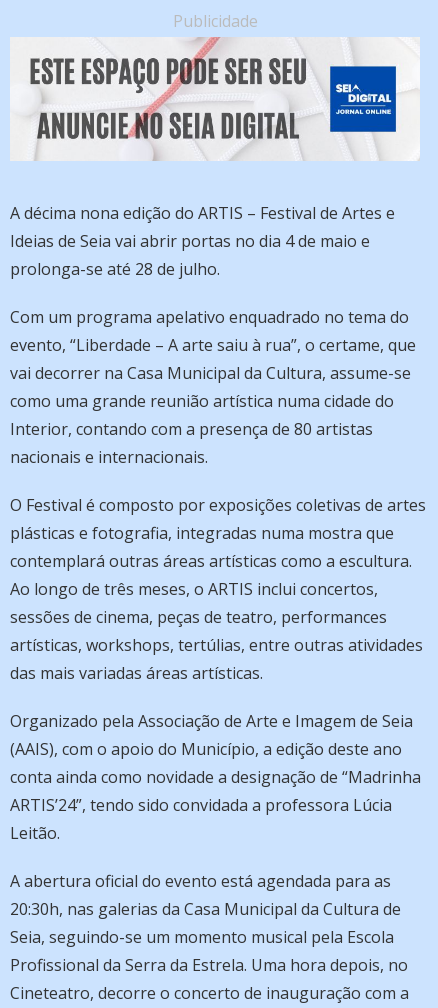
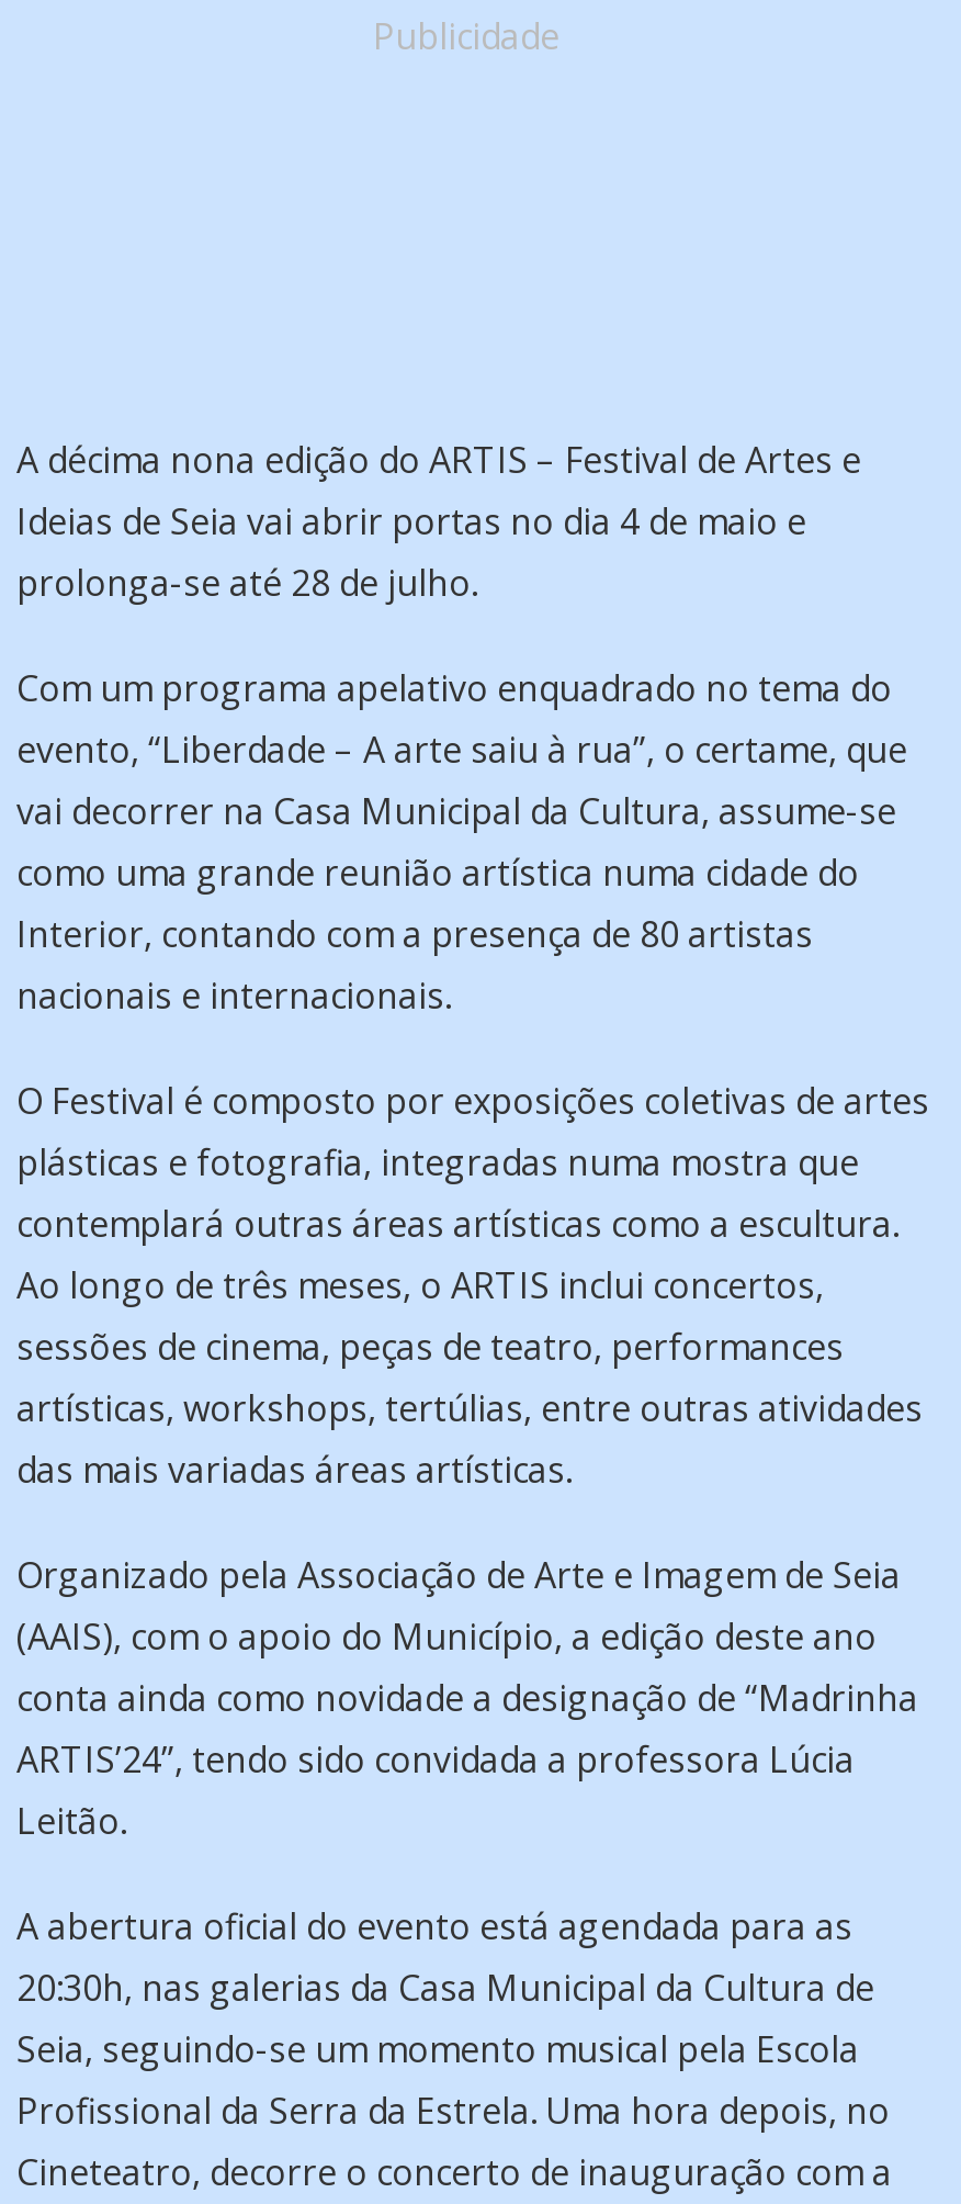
- [image]
